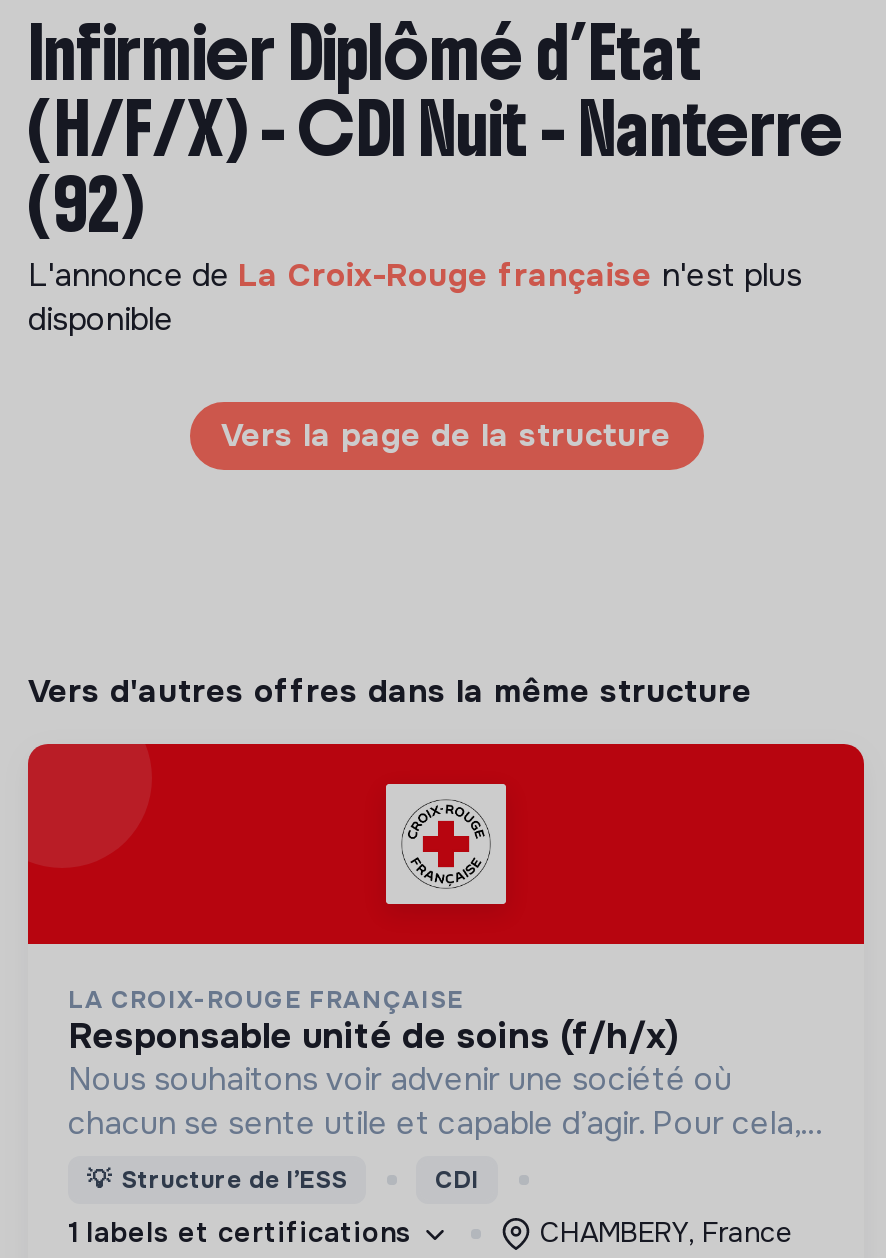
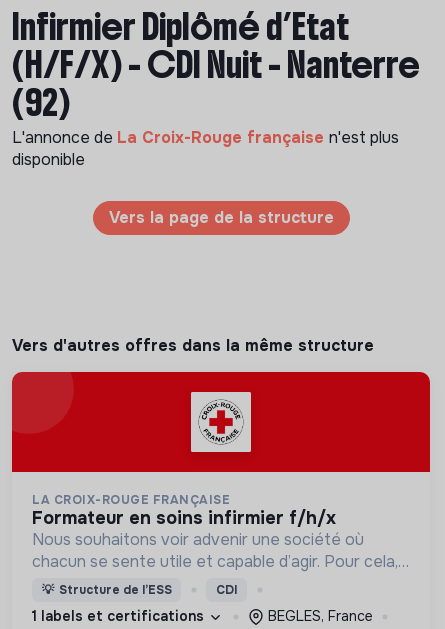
- responsable unité de soins (f/h/x)
+ formateur en soins infirmier f/h/x

- CHAMBERY, France
+ BEGLES, France
